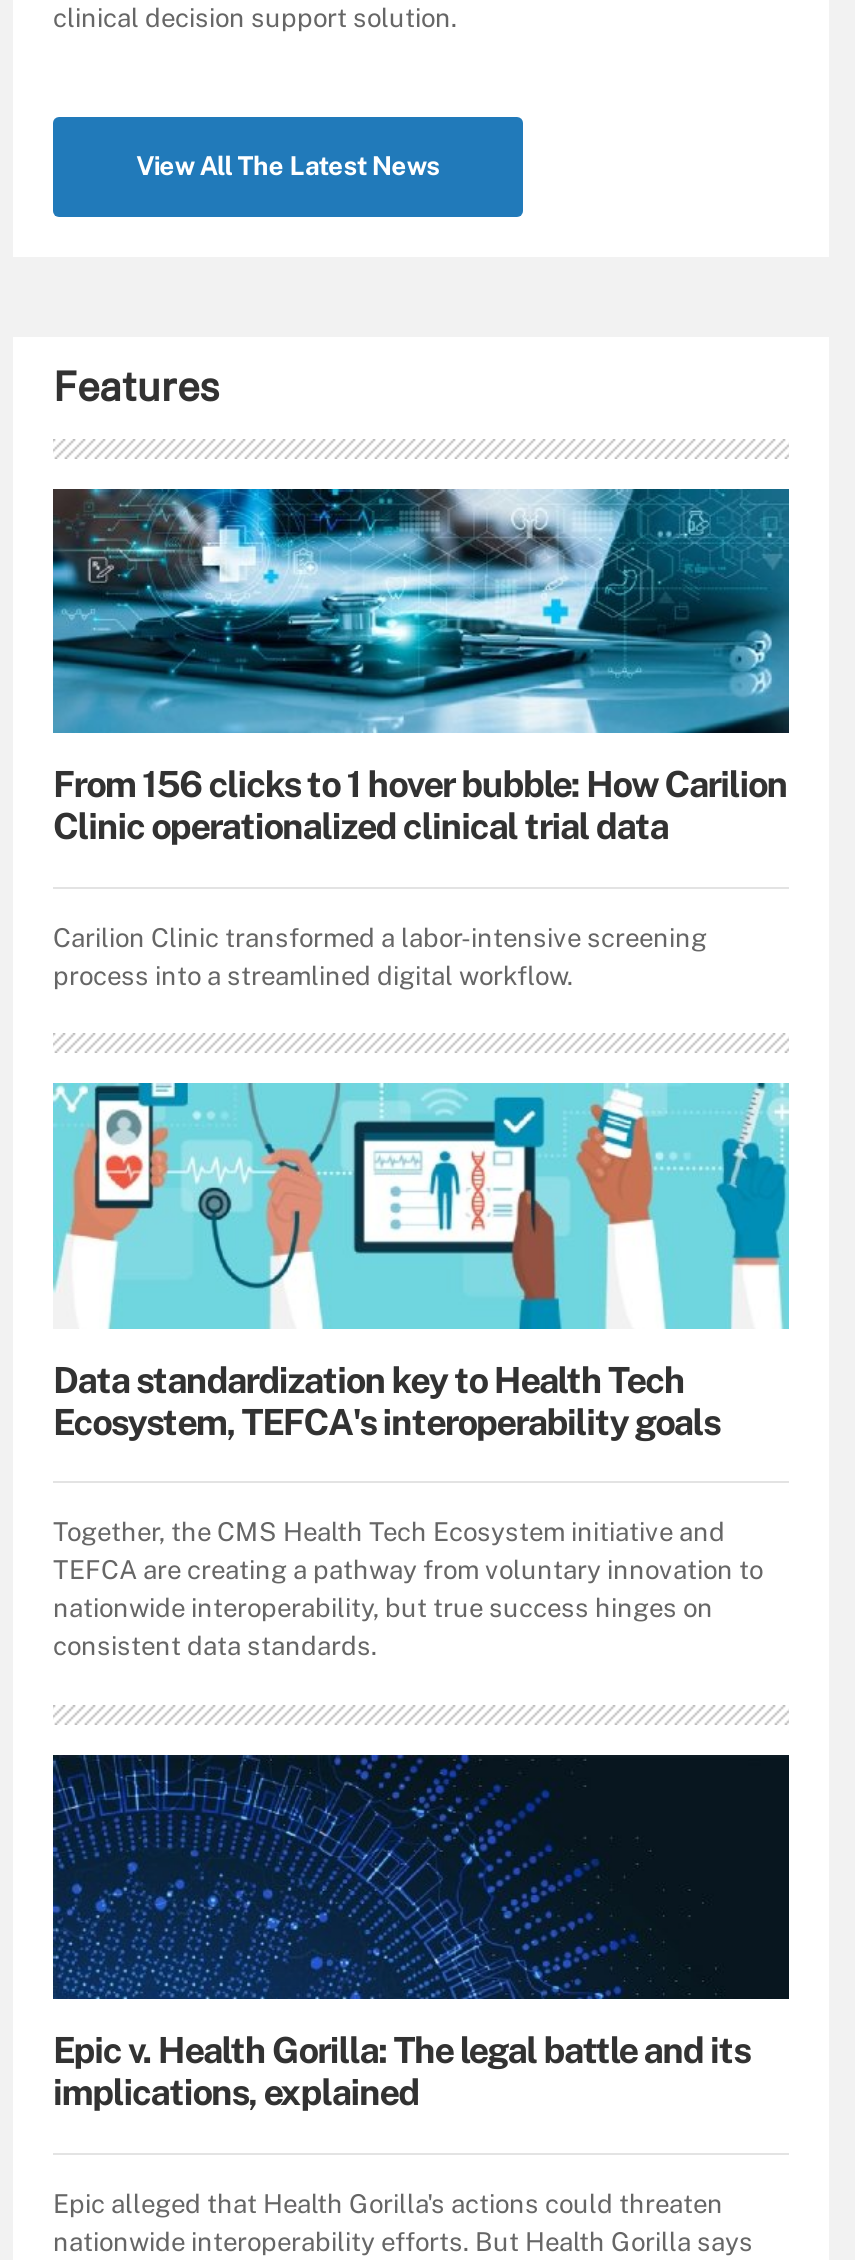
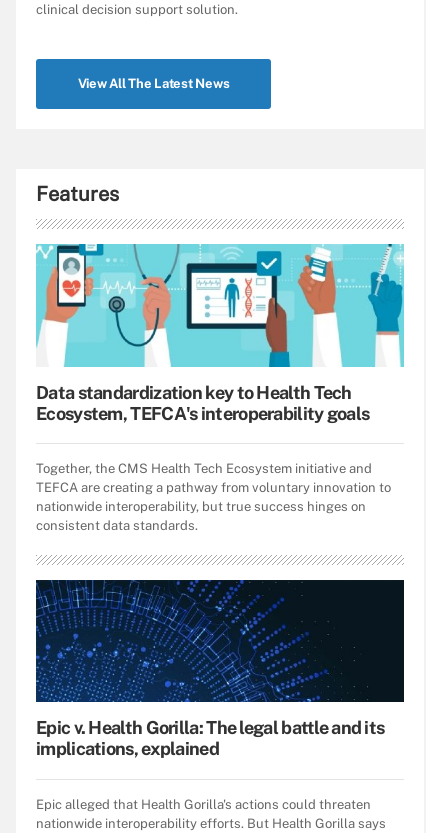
- [image]
- From 156 clicks to 1 hover bubble: How Carilion
- Clinic operationalized clinical trial data
- Carilion Clinic transformed a labor-intensive screening
- process into a streamlined digital workflow.
